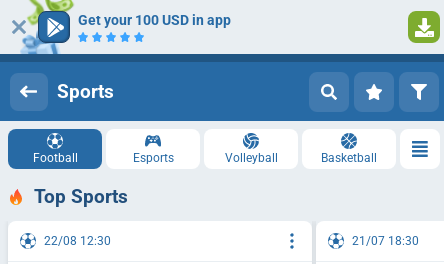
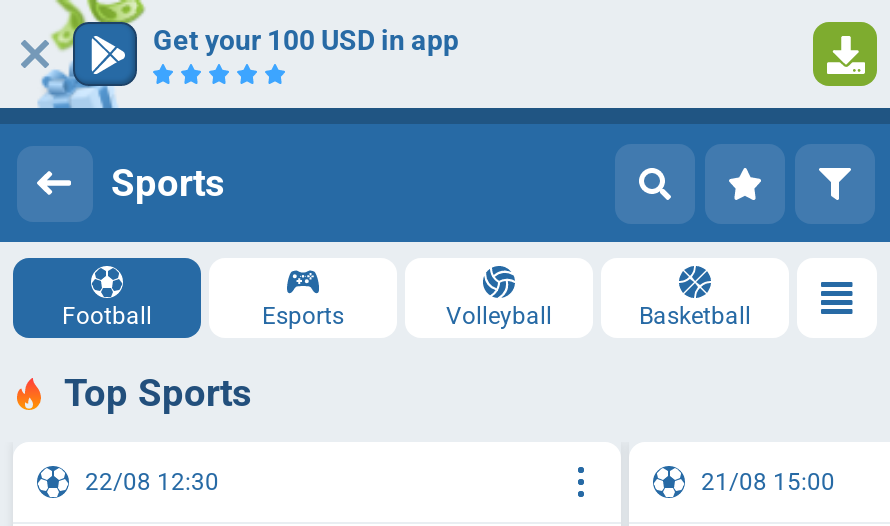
- 21/07 18:30
+ 21/08 15:00
